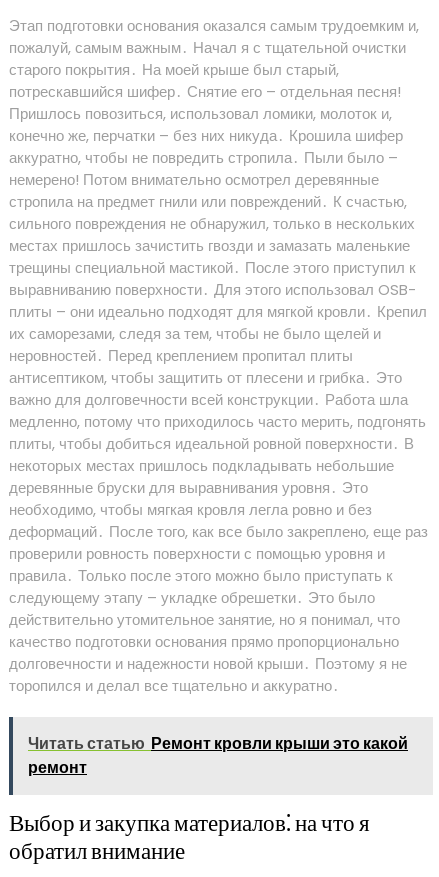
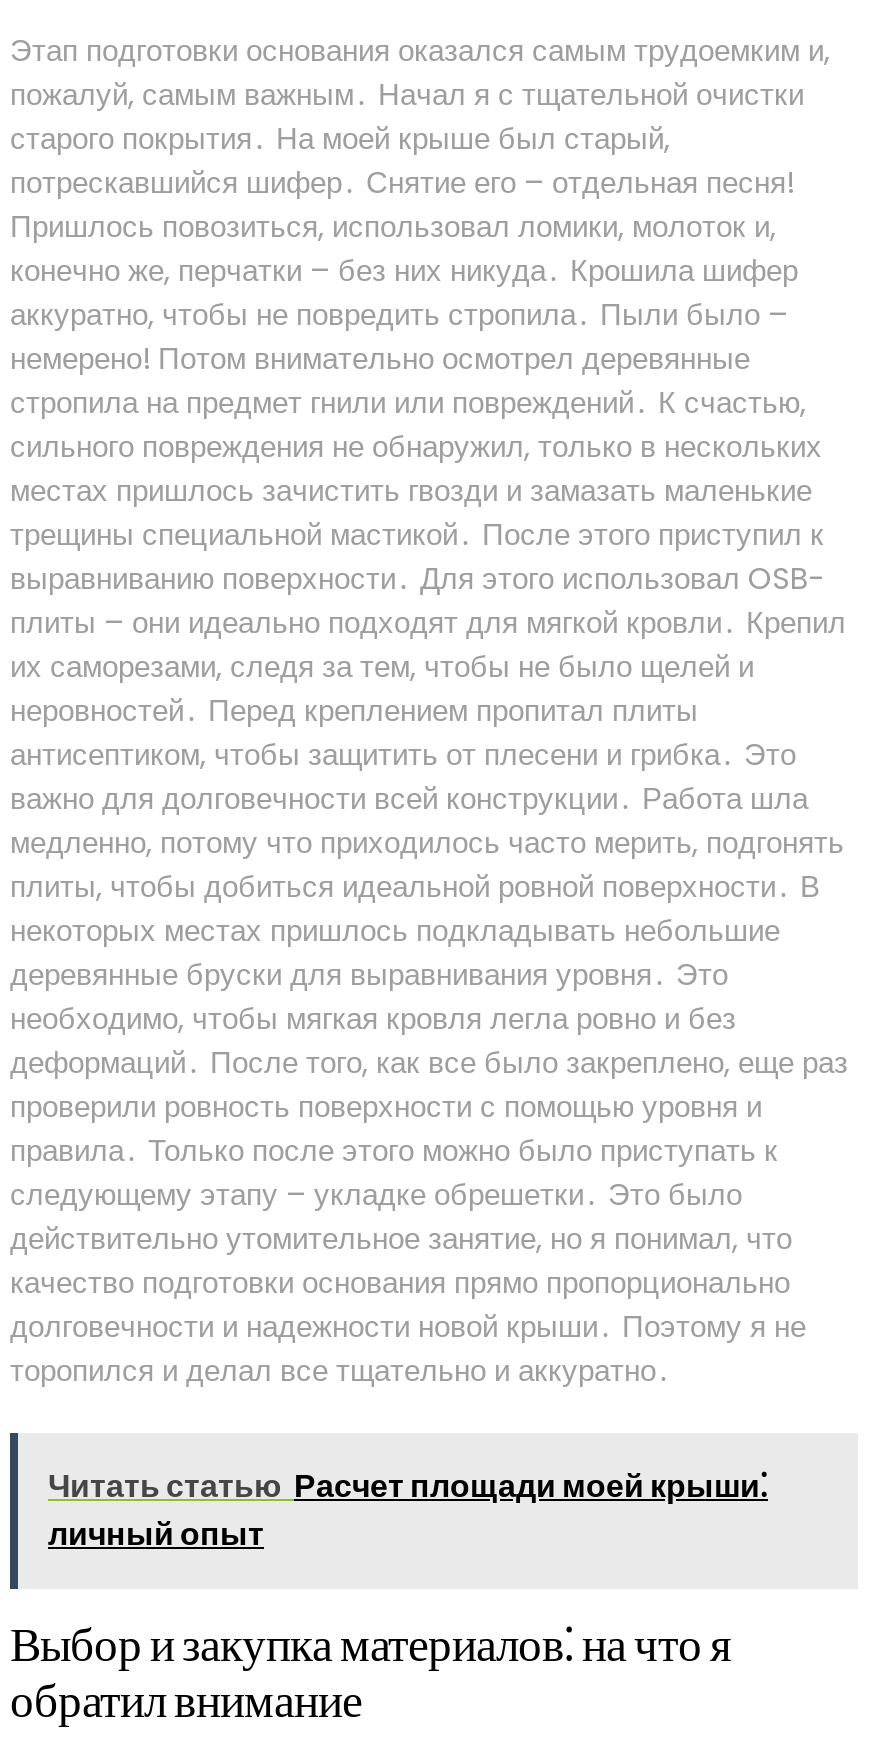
- Читать статью Ремонт кровли крыши это какой
- ремонт
+ Читать статью Расчет площади моей крыши⁚
+ личный опыт
